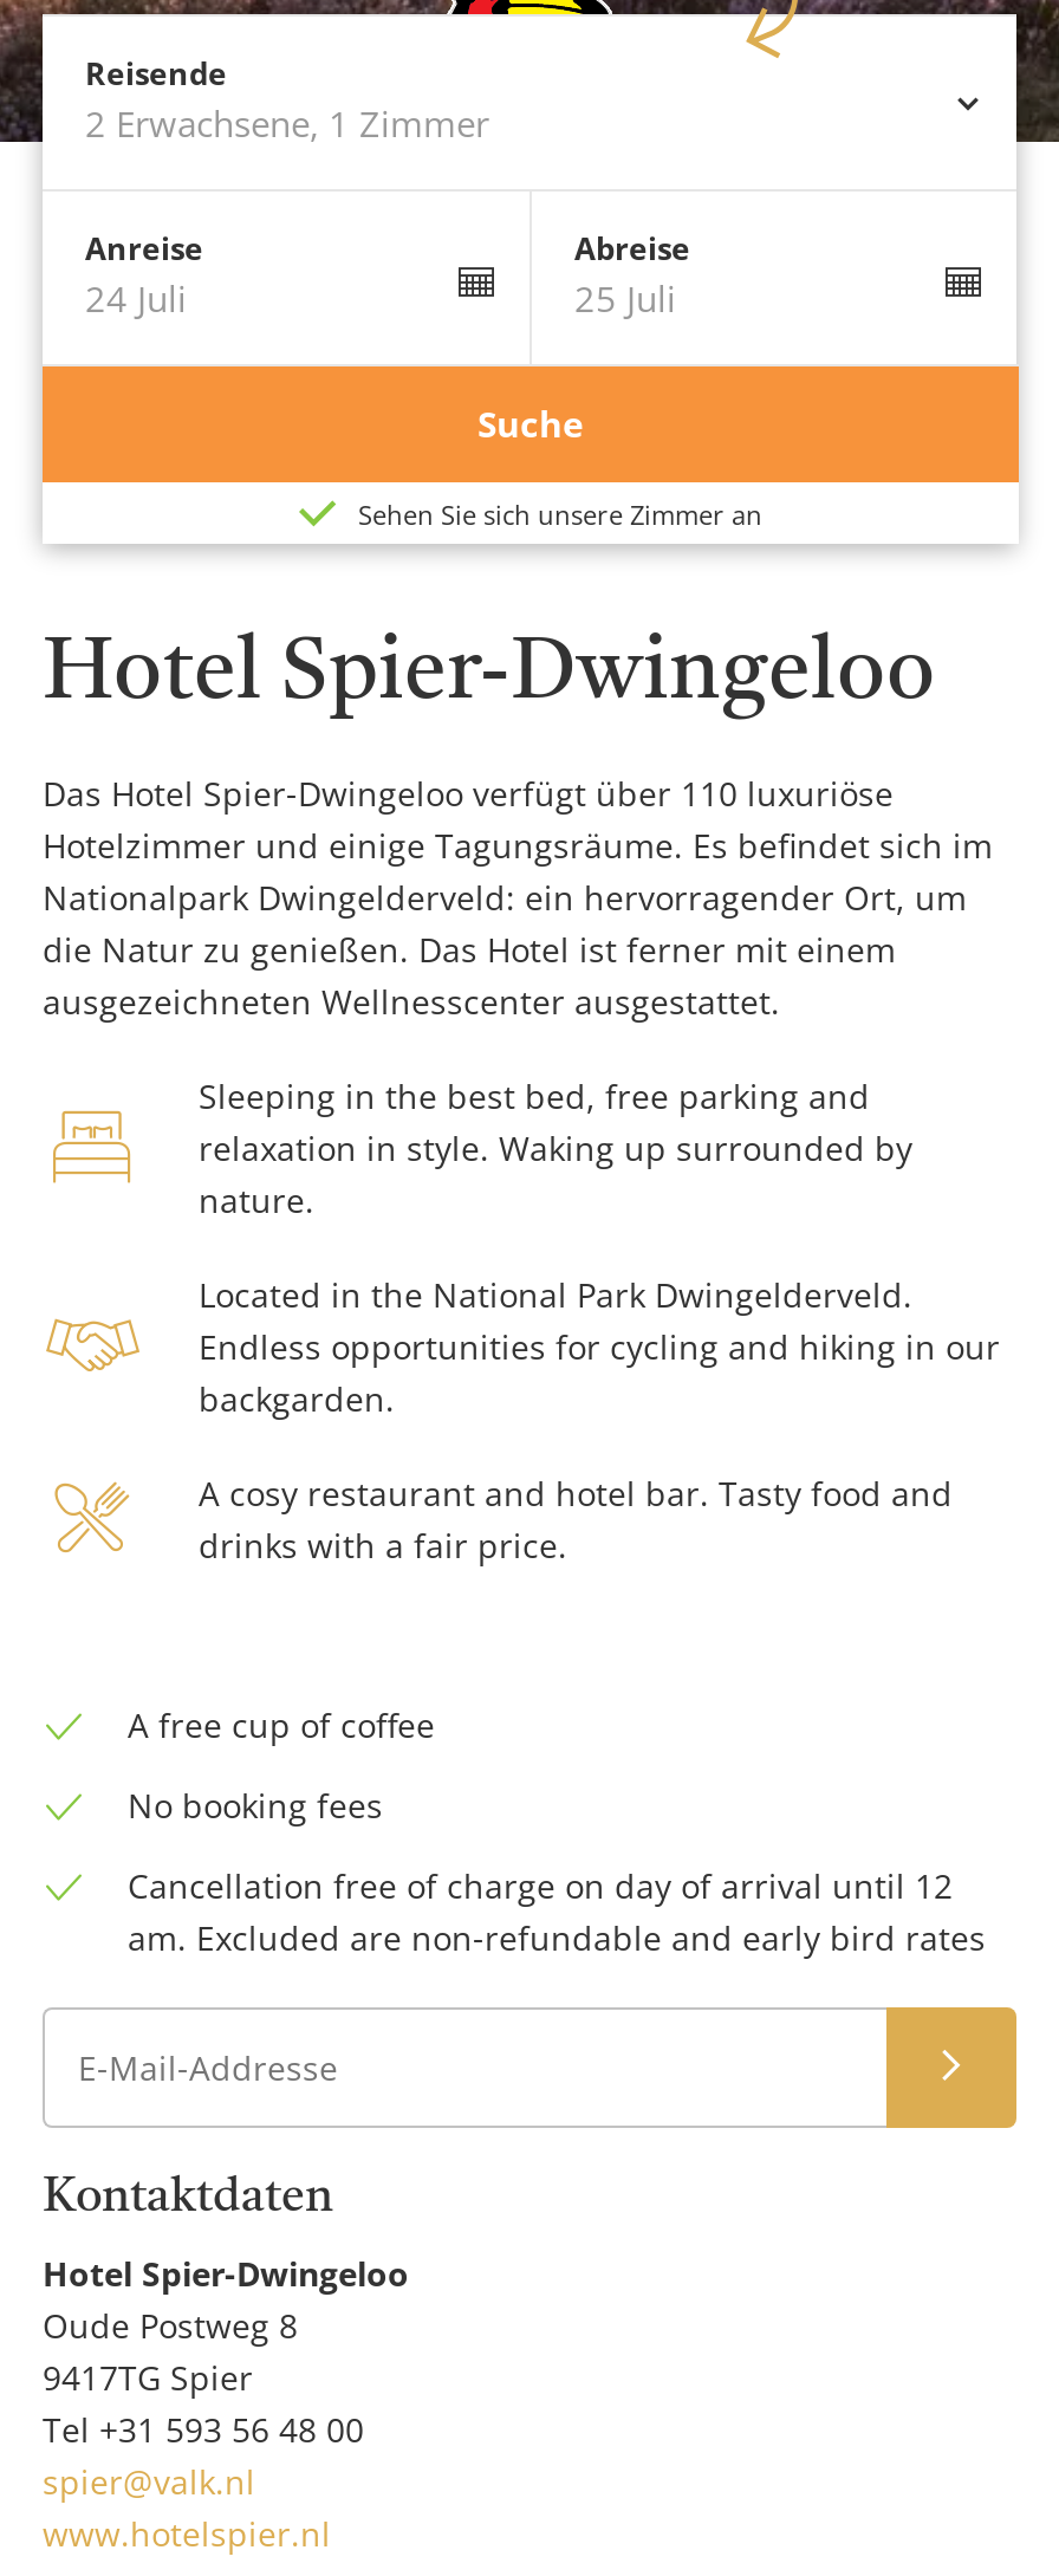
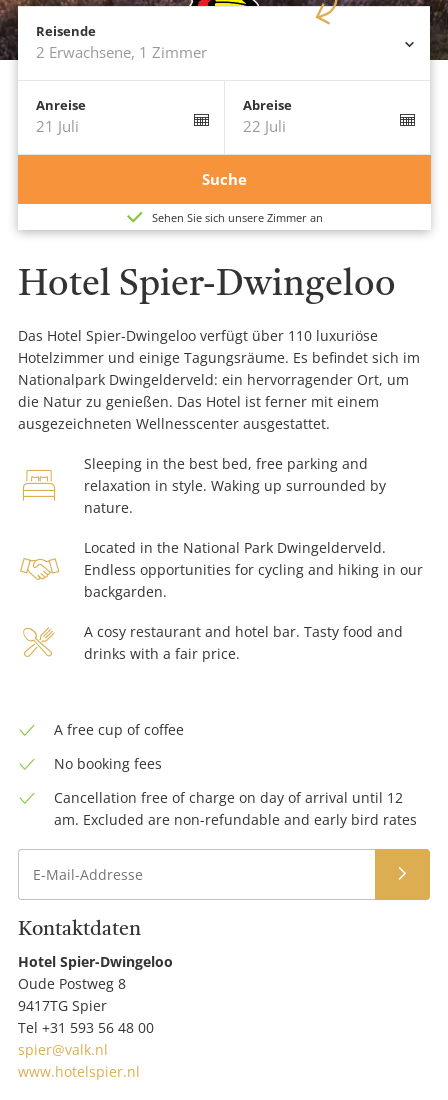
- 24 Juli
+ 21 Juli

- 25 Juli
+ 22 Juli
